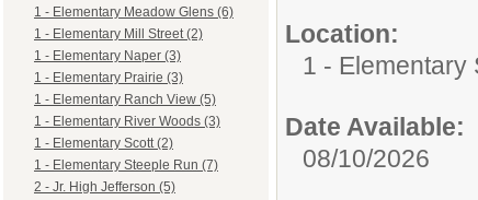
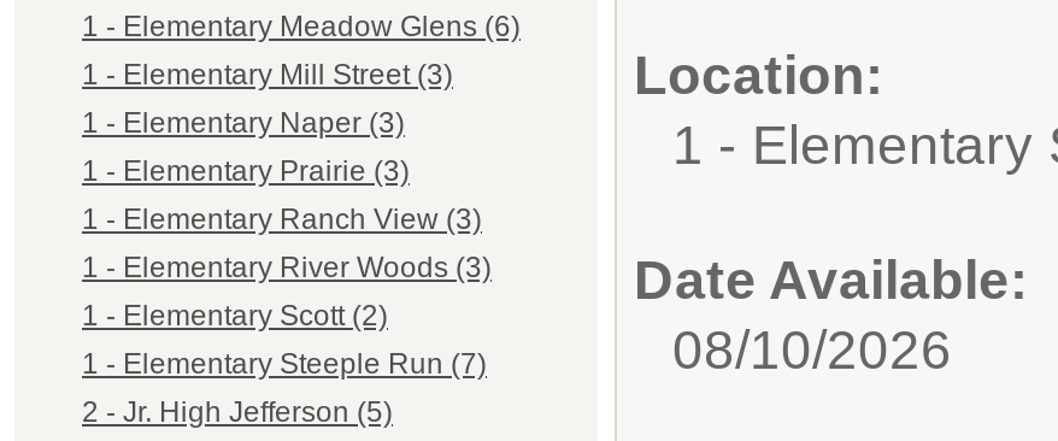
- 1 - Elementary Mill Street (2)
+ 1 - Elementary Mill Street (3)

- 1 - Elementary Ranch View (5)
+ 1 - Elementary Ranch View (3)
